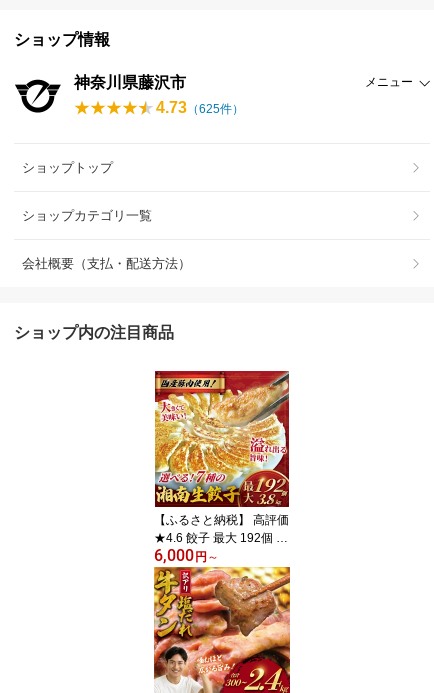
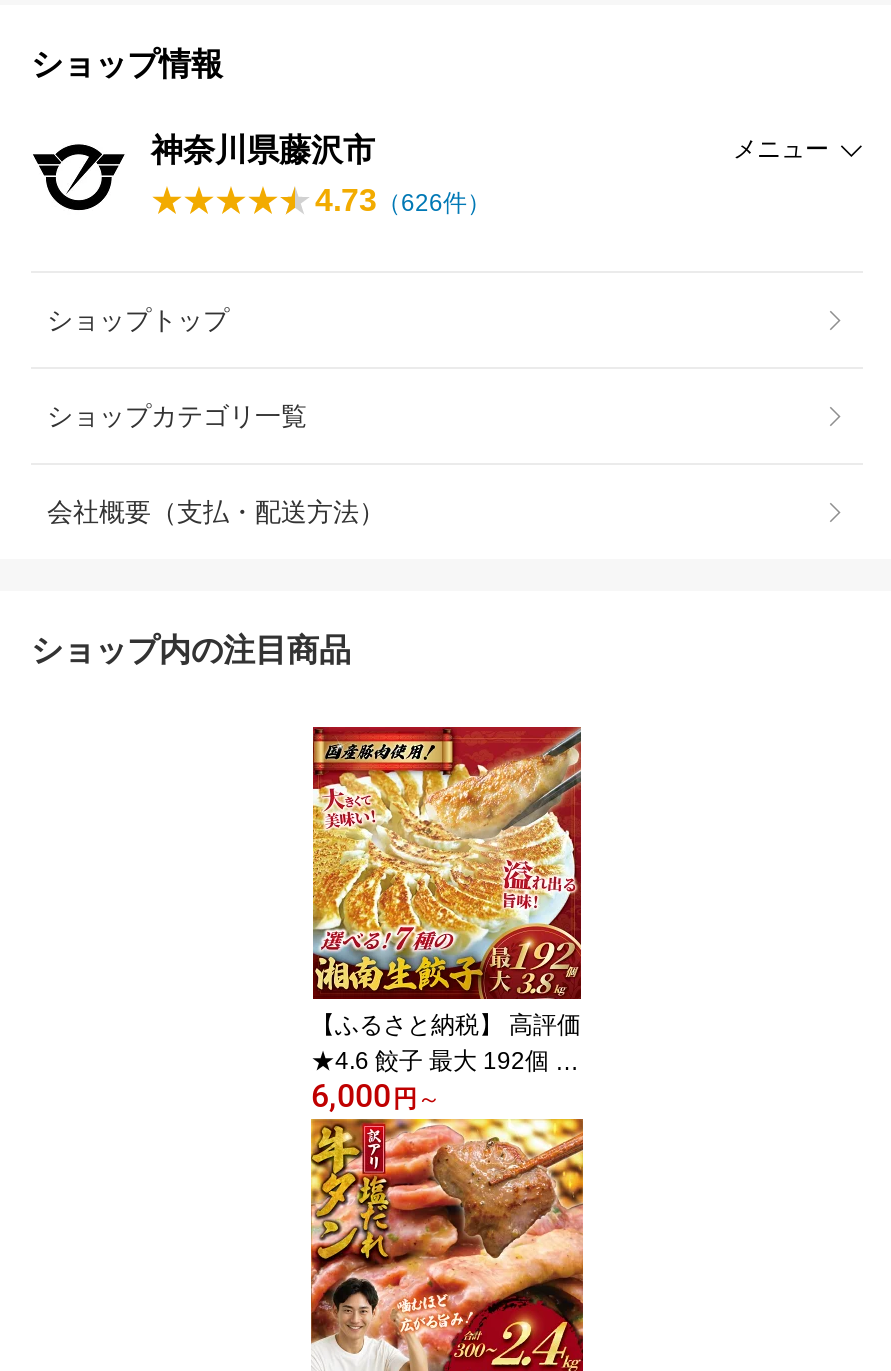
- 4.73（625件）
+ 4.73（626件）
